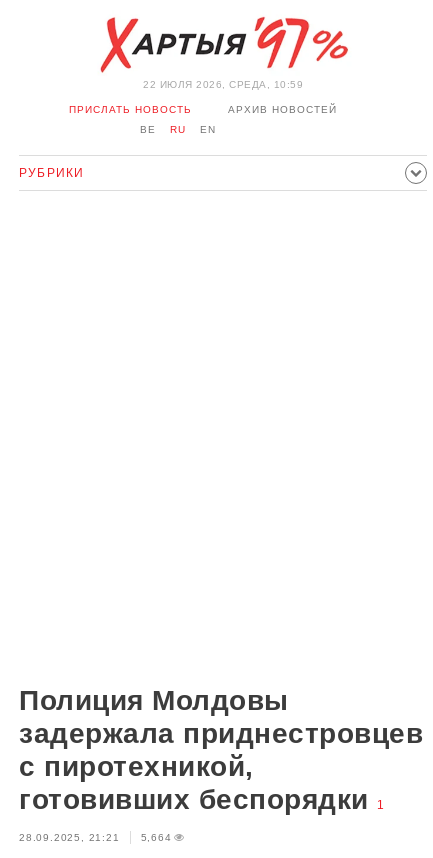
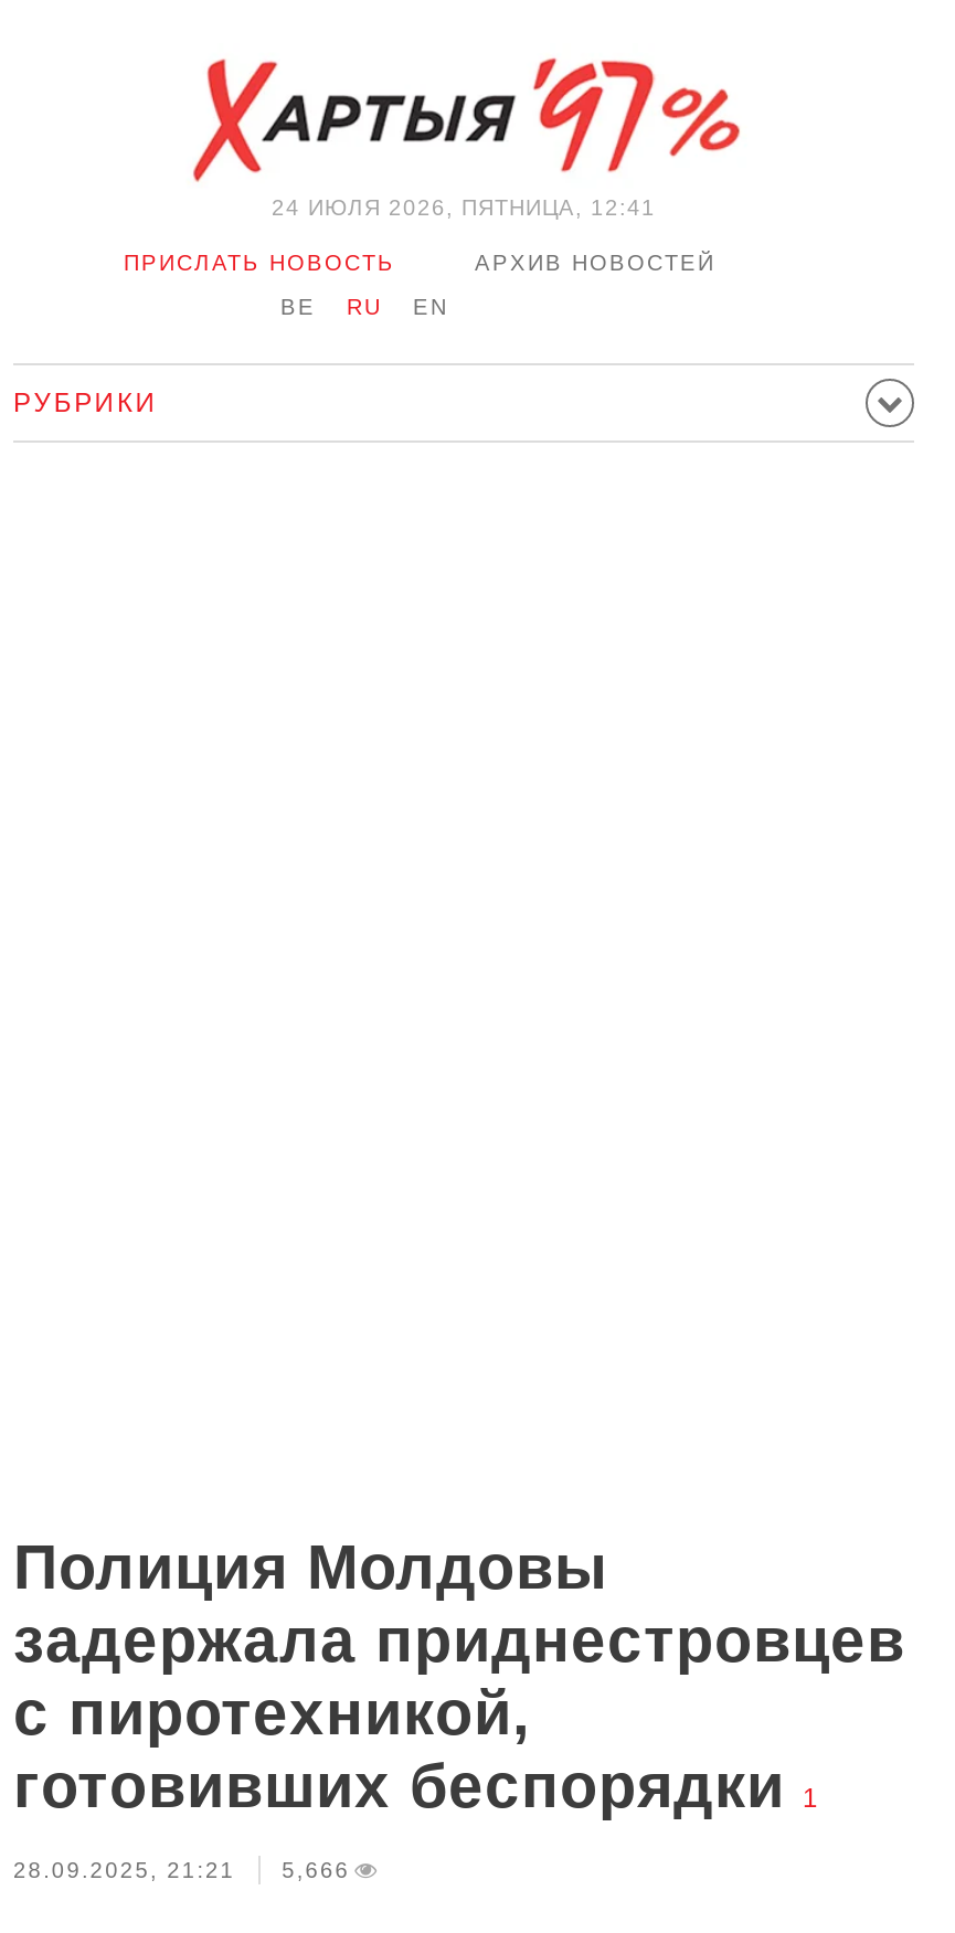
- 22 ИЮЛЯ 2026, СРЕДА, 10:59
+ 24 ИЮЛЯ 2026, ПЯТНИЦА, 12:41

- 28.09.2025, 21:21 5,664
+ 28.09.2025, 21:21 5,666
